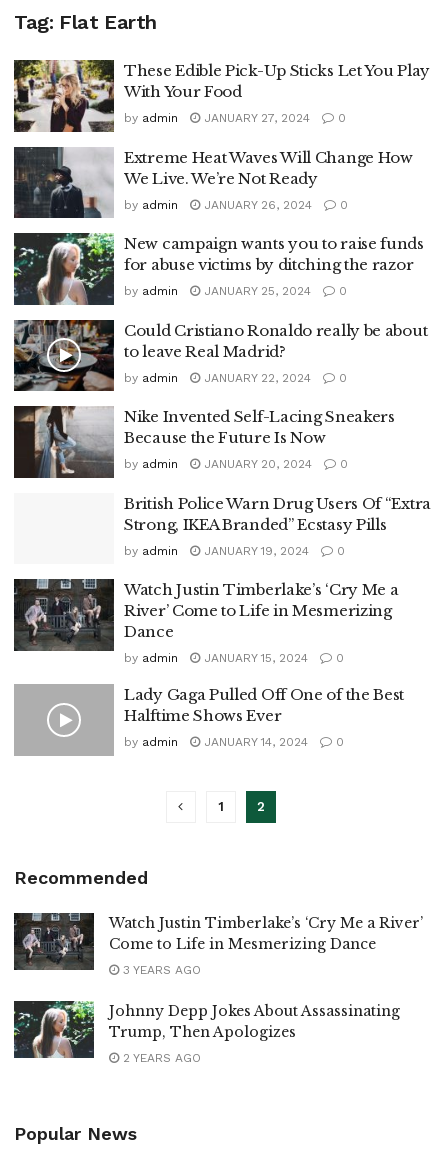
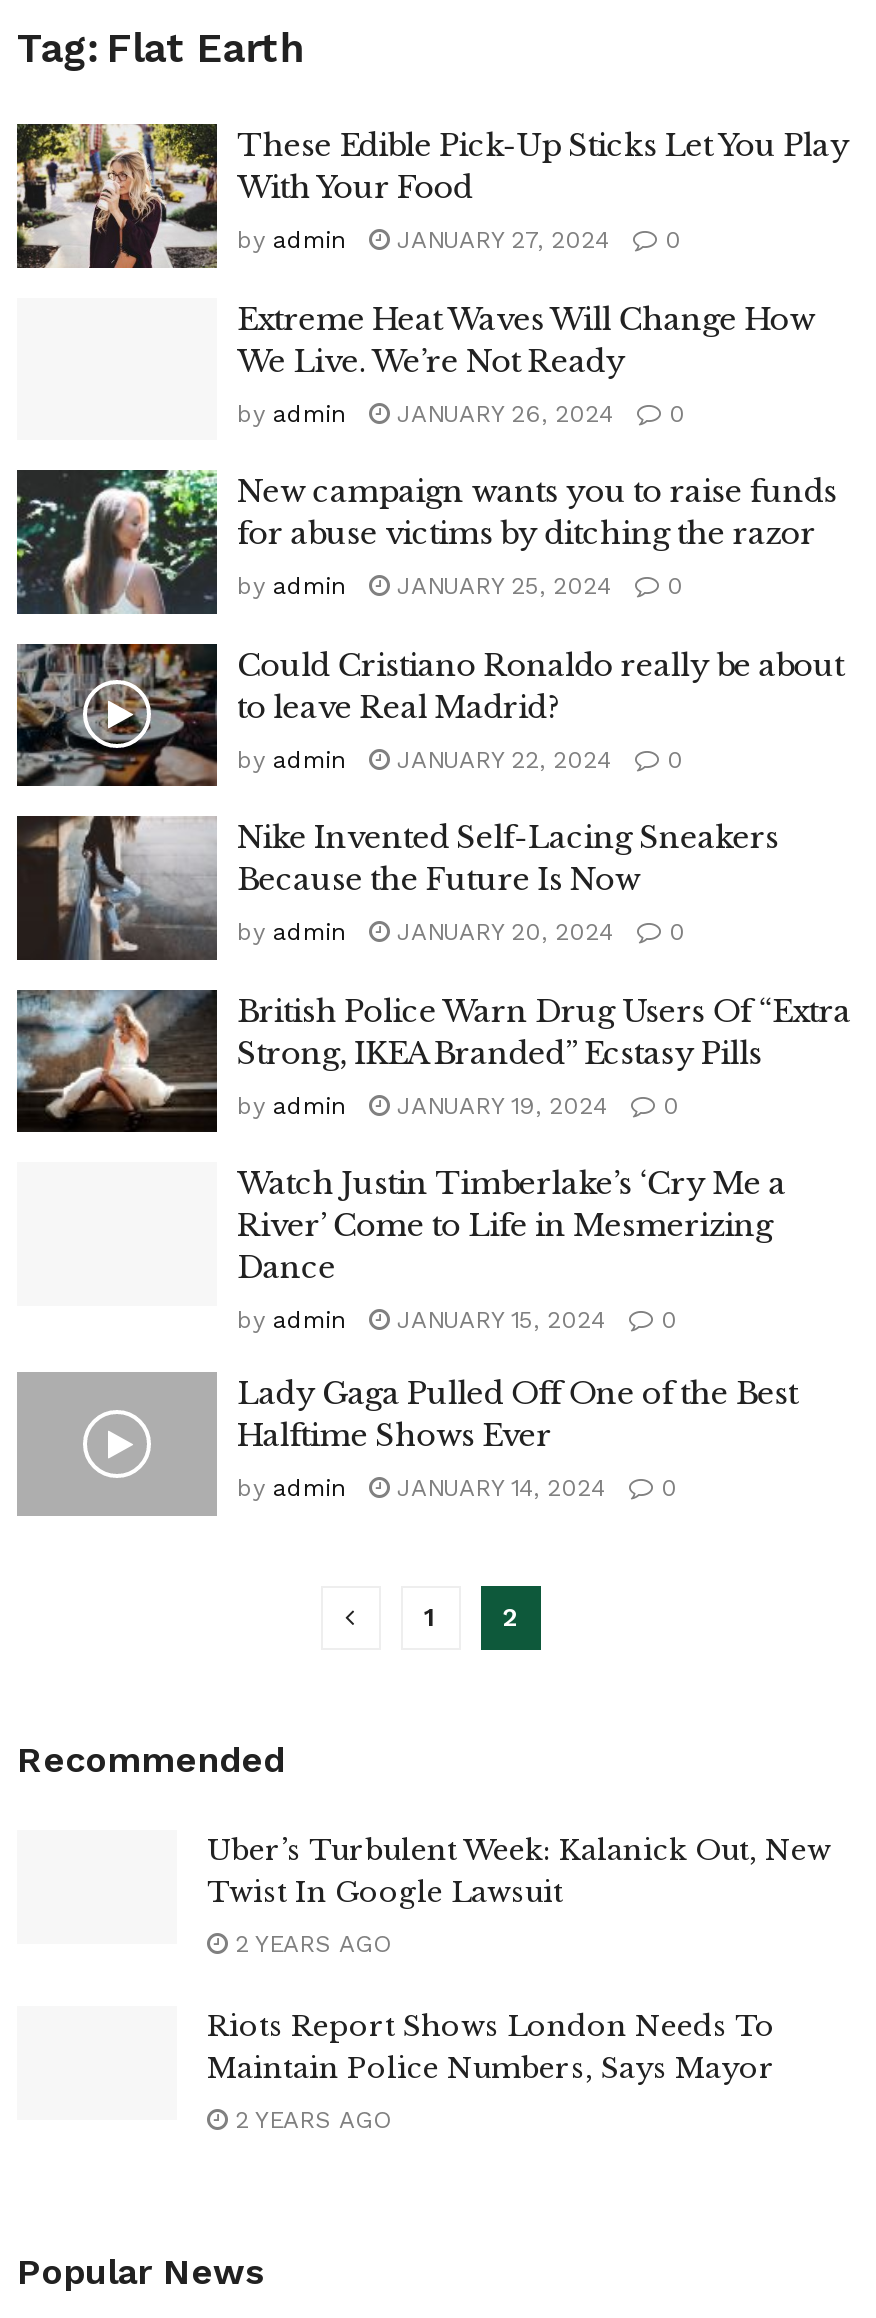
- [image]

+ [image]

- [image]

- [image]

- Watch Justin Timberlake’s ‘Cry Me a River’
- Come to Life in Mesmerizing Dance
+ Uber’s Turbulent Week: Kalanick Out, New
+ Twist In Google Lawsuit

- 3 YEARS AGO
+ 2 YEARS AGO

- [image]

- Johnny Depp Jokes About Assassinating
- Trump, Then Apologizes
+ Riots Report Shows London Needs To
+ Maintain Police Numbers, Says Mayor
